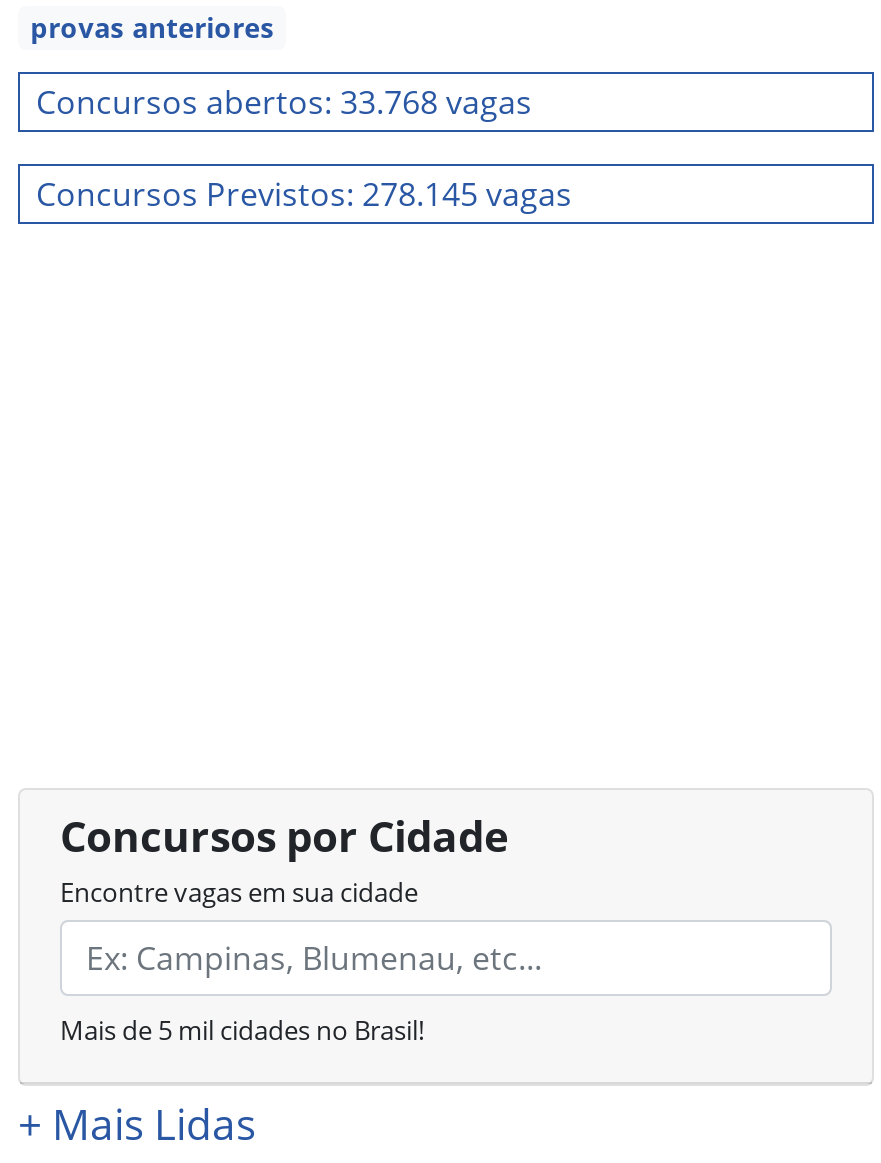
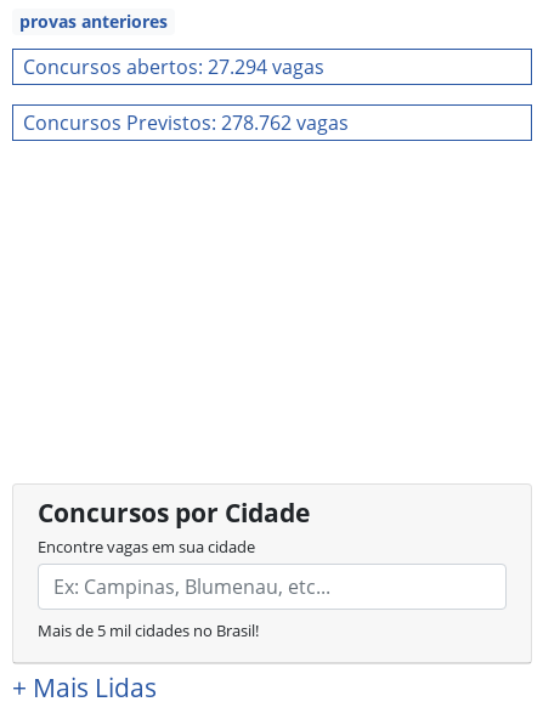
- Concursos abertos: 33.768 vagas
+ Concursos abertos: 27.294 vagas

- Concursos Previstos: 278.145 vagas
+ Concursos Previstos: 278.762 vagas
